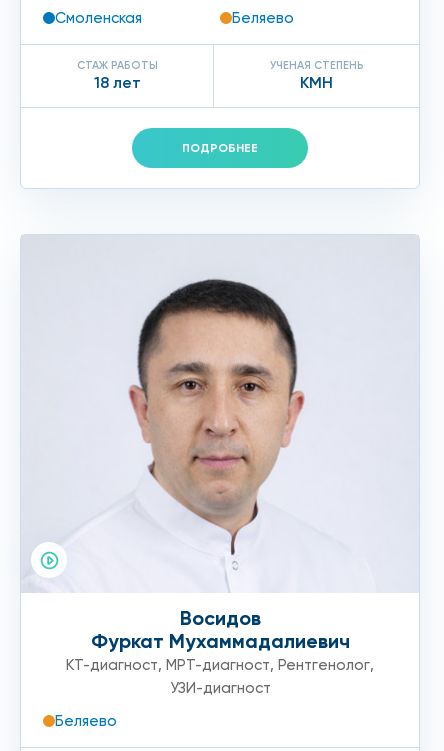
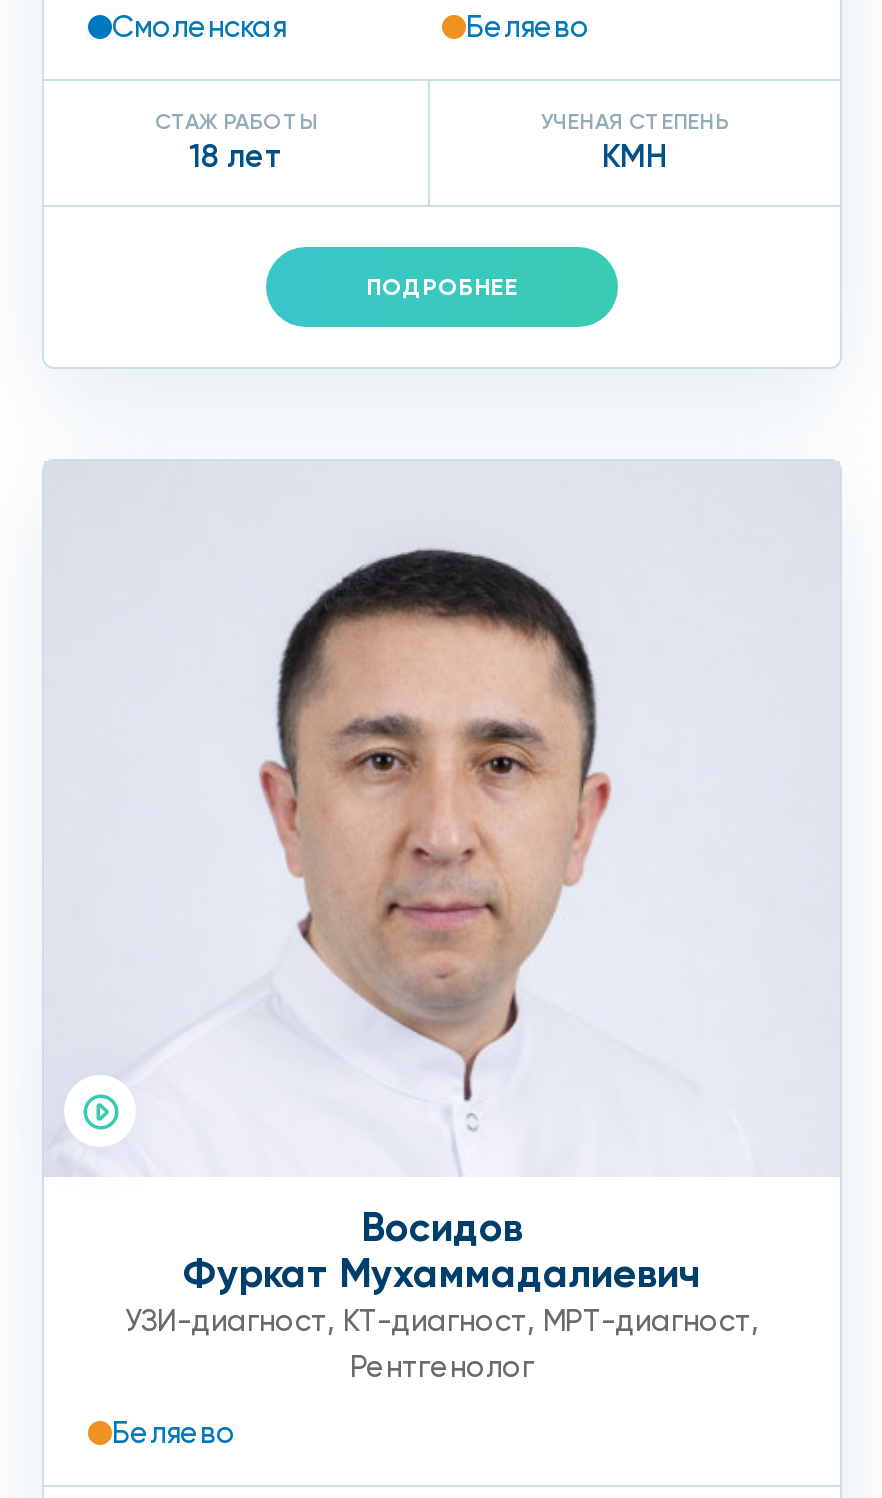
- КТ-диагност, МРТ-диагност, Рентгенолог,
- УЗИ-диагност
+ УЗИ-диагност, КТ-диагност, МРТ-диагност,
+ Рентгенолог
